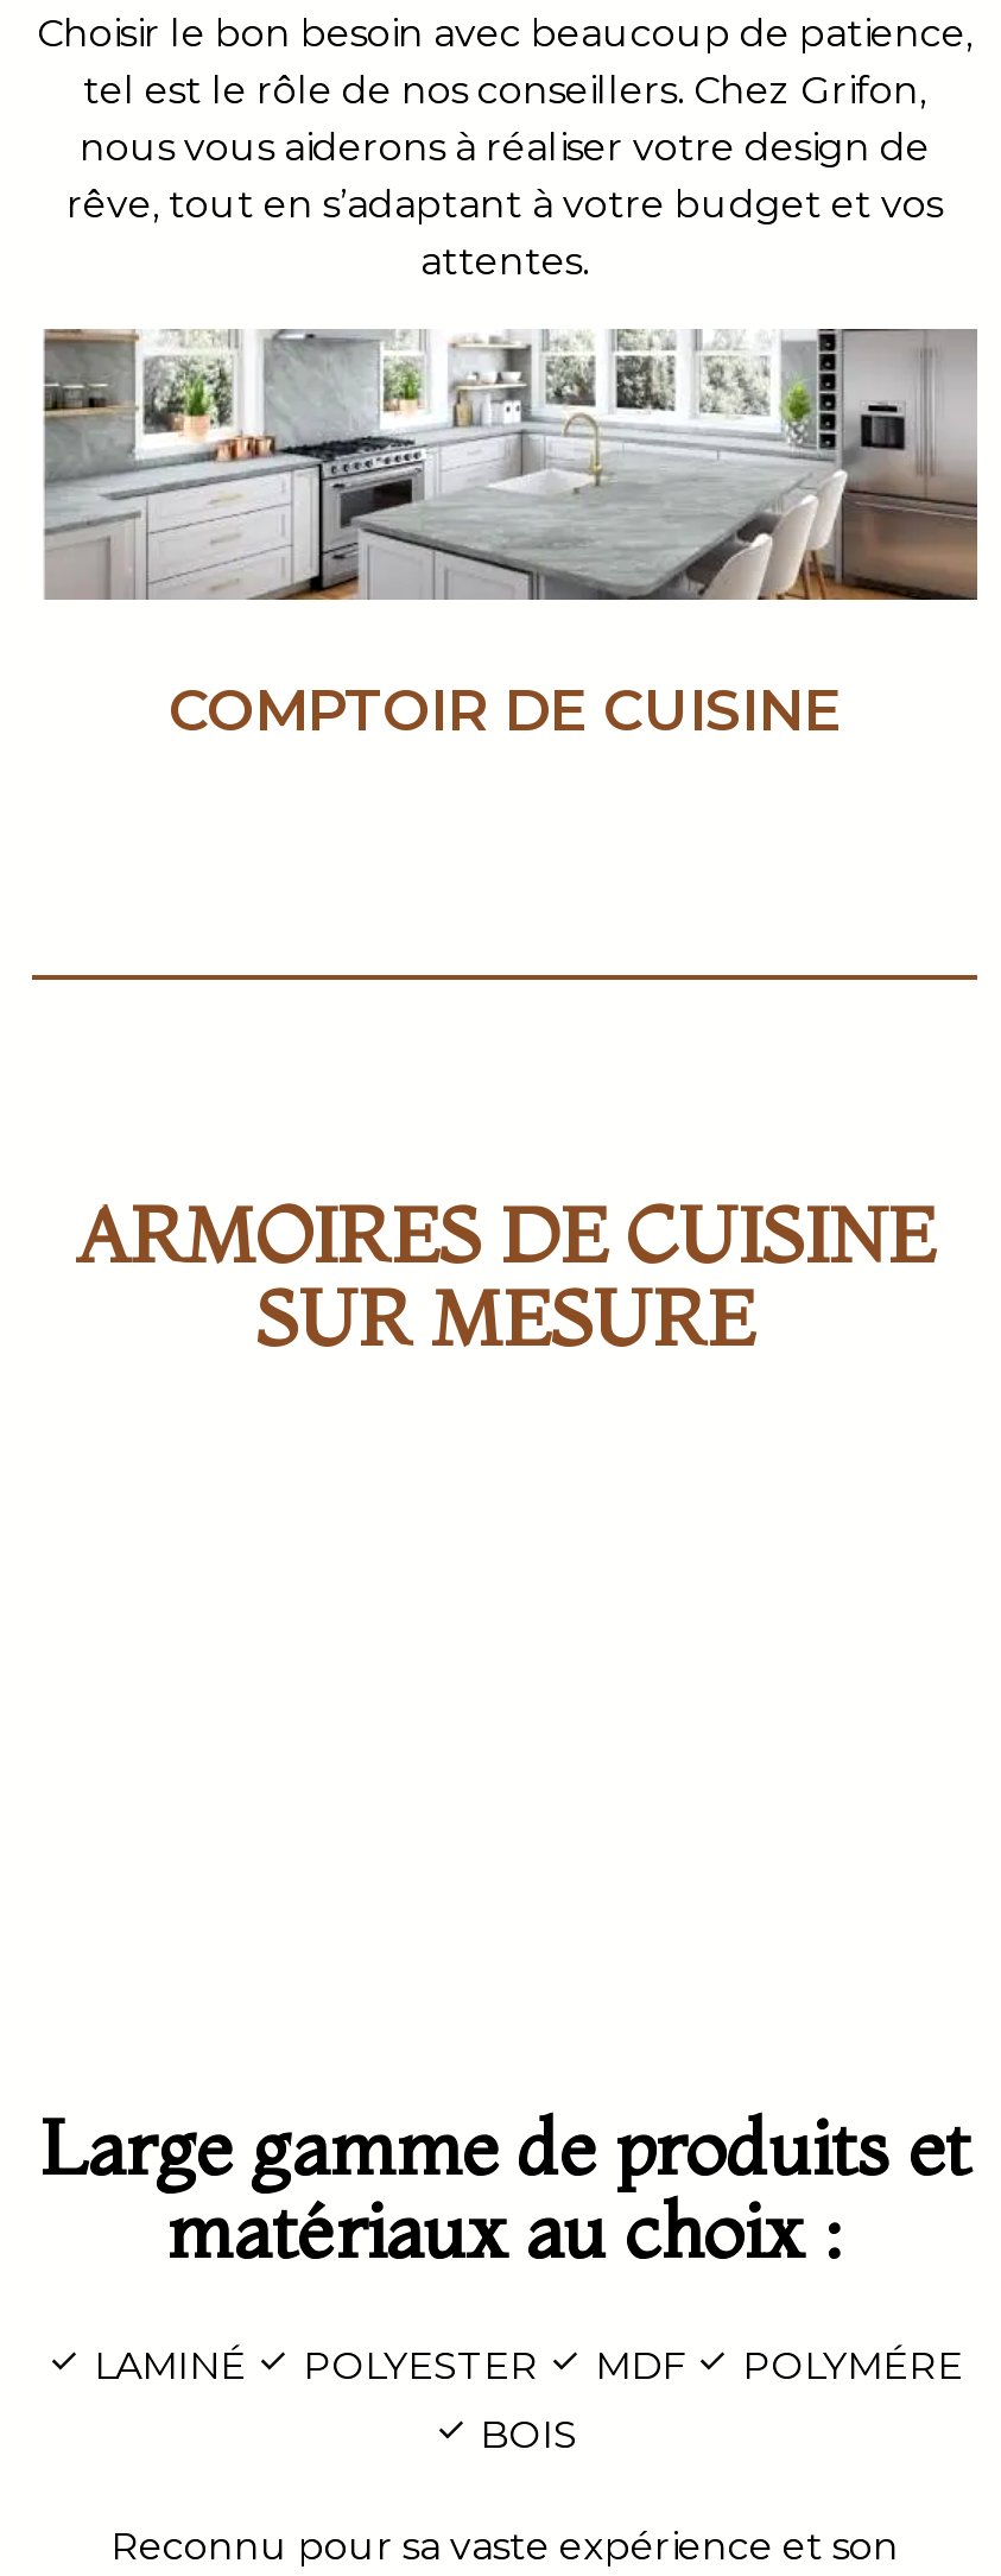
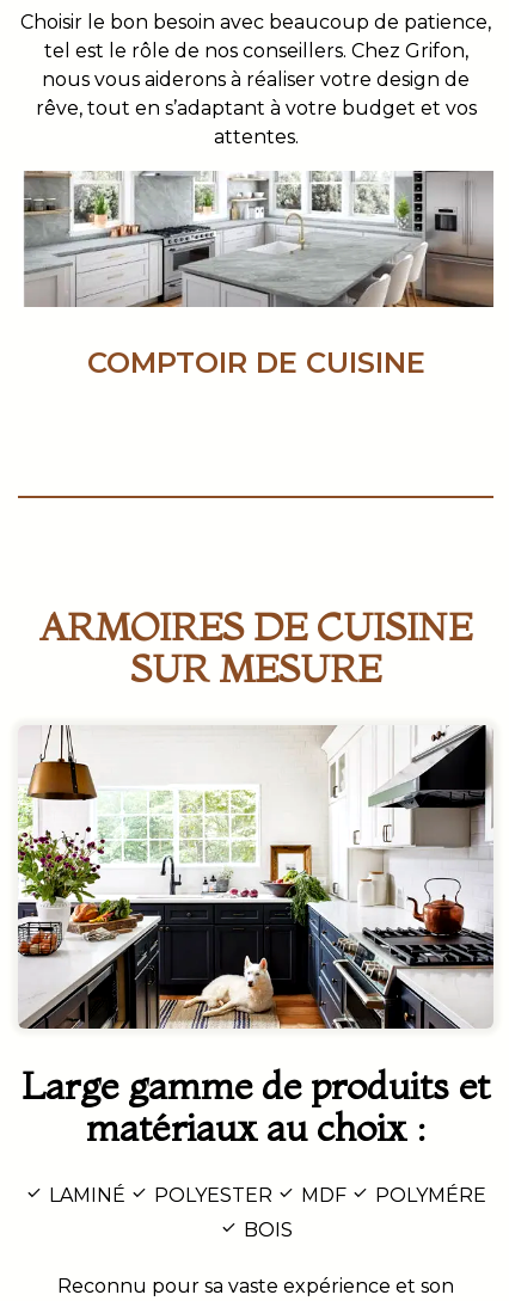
+ [image]
